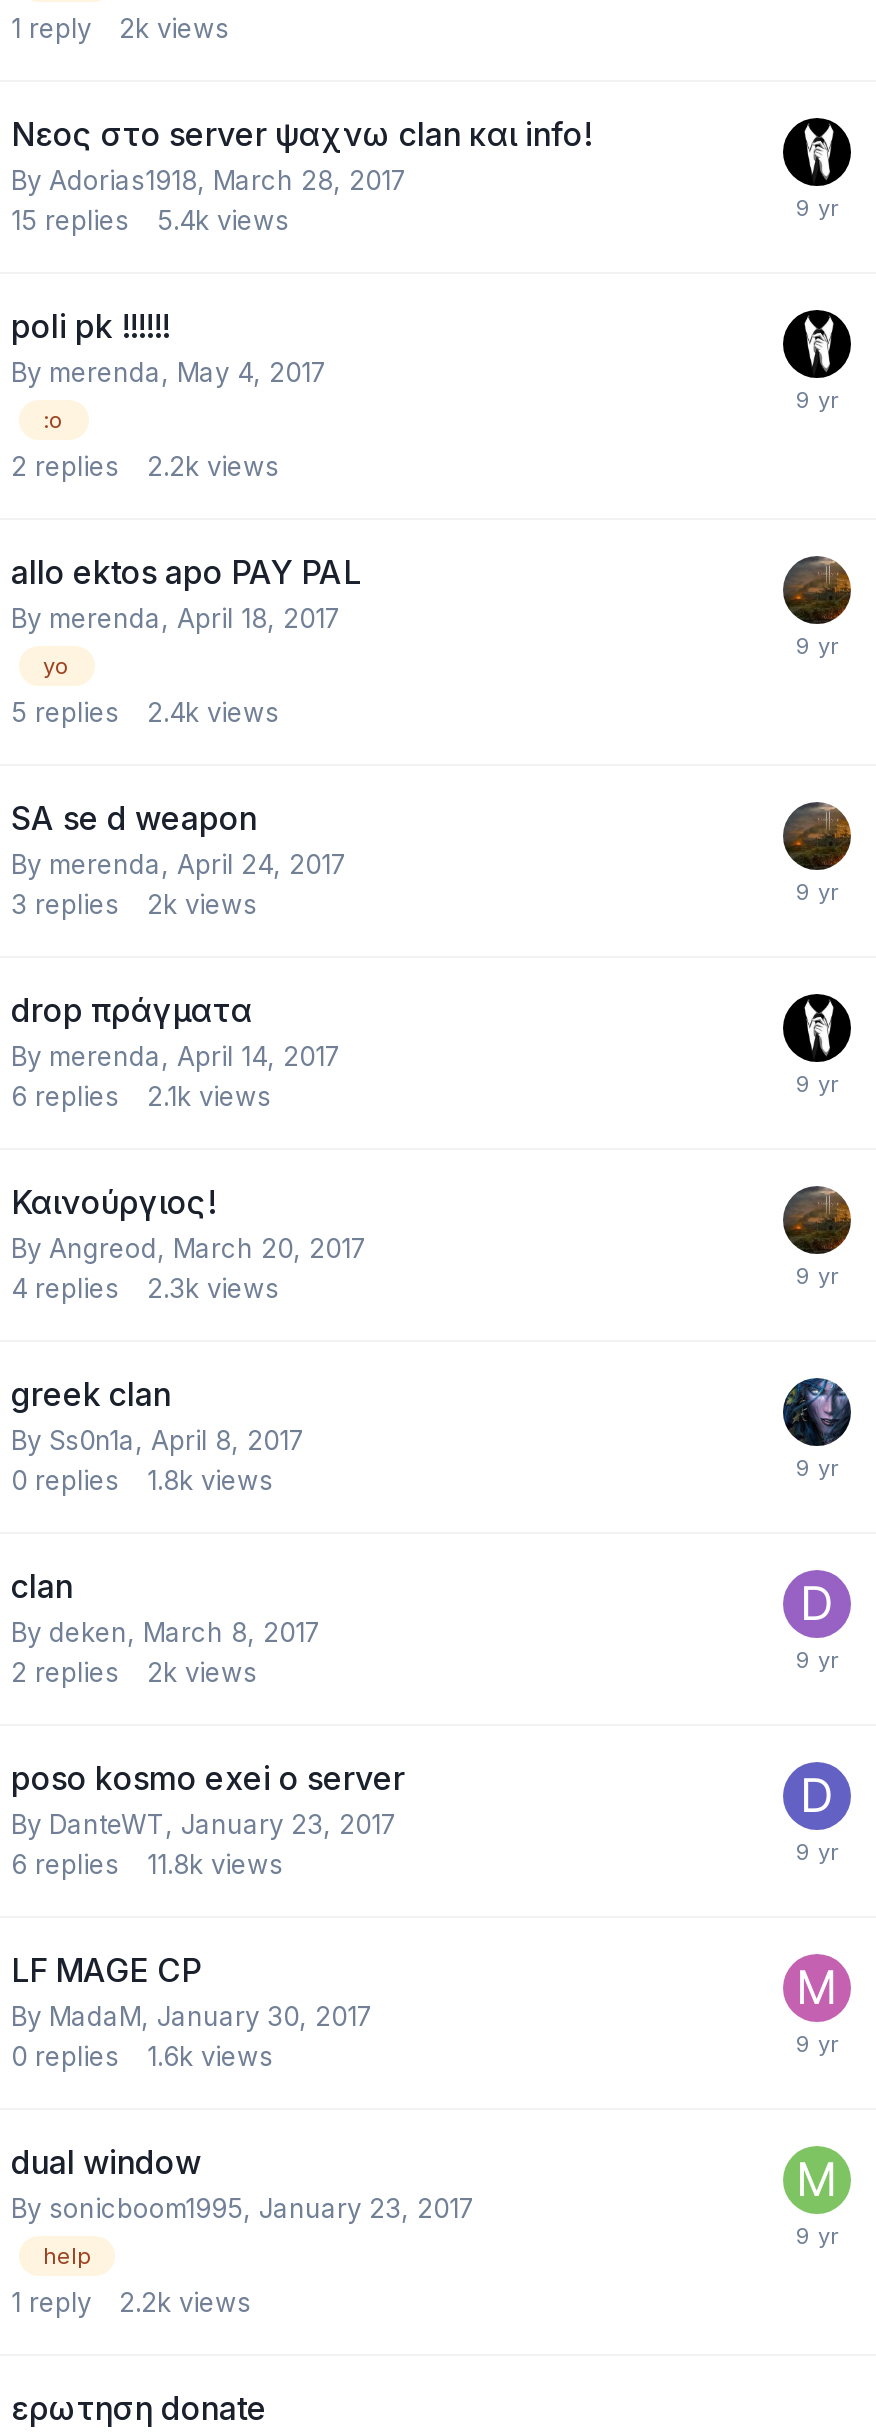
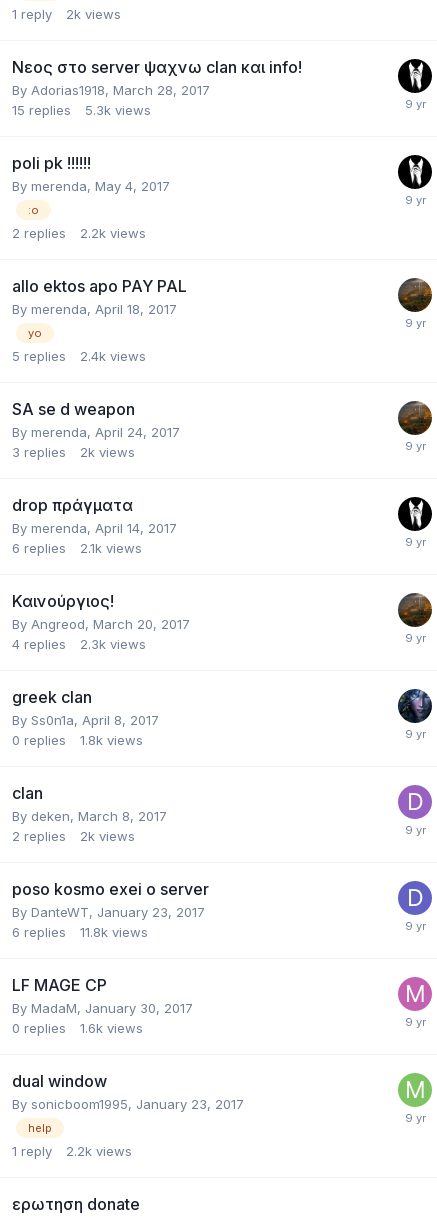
- 15 replies 5.4k views
+ 15 replies 5.3k views
